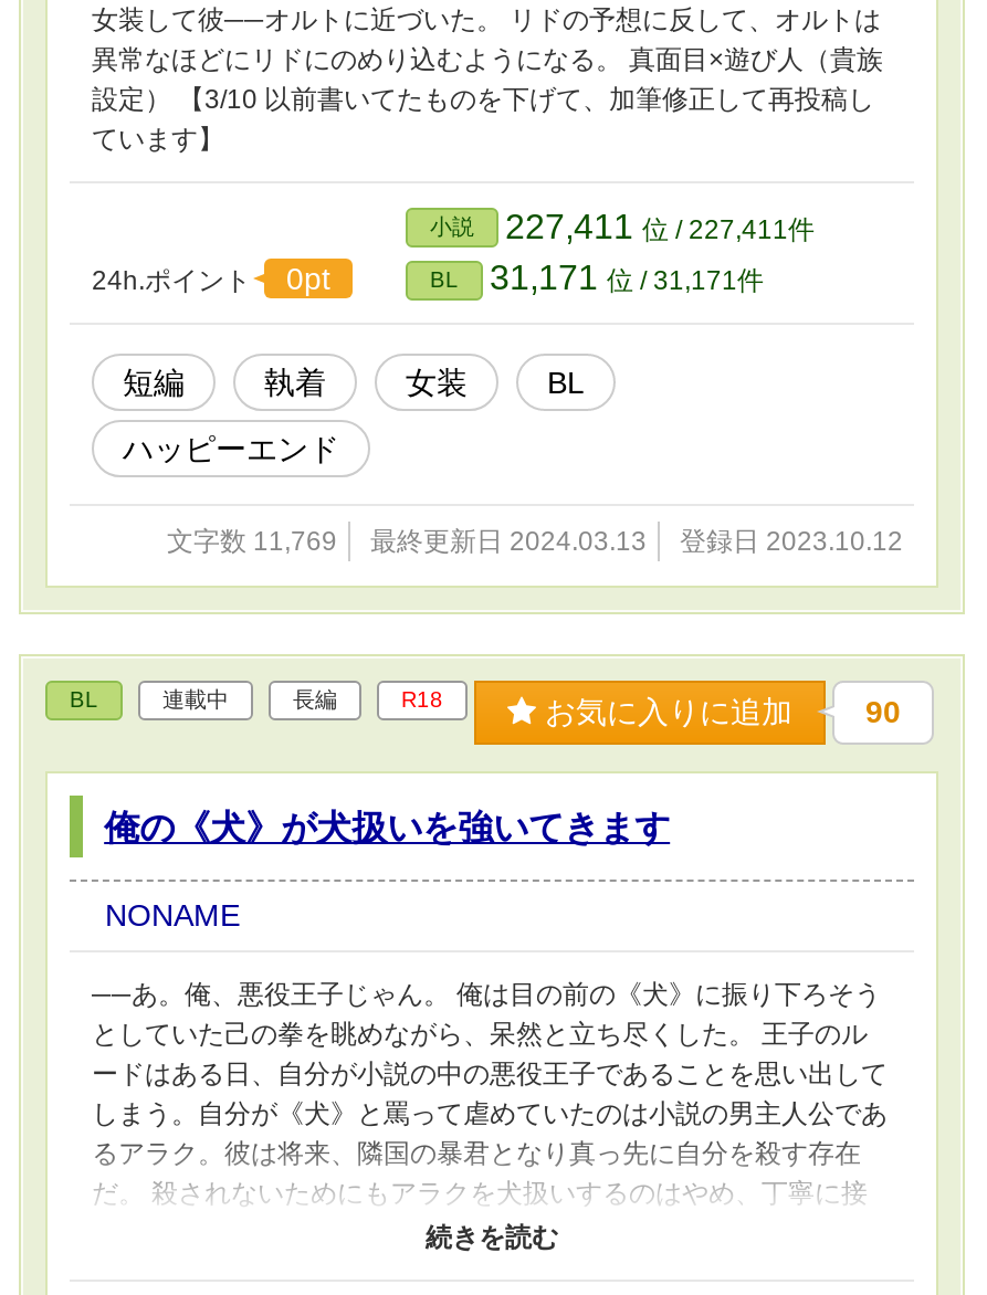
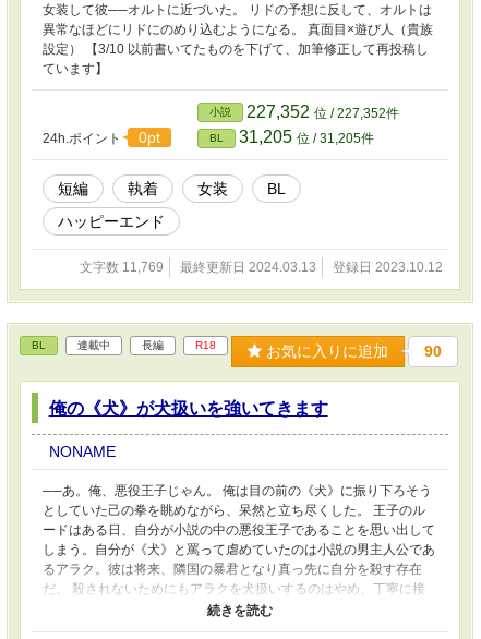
- 小説 227,411位 / 227,411件
+ 小説 227,352位 / 227,352件

- BL 31,171位 / 31,171件
+ BL 31,205位 / 31,205件
